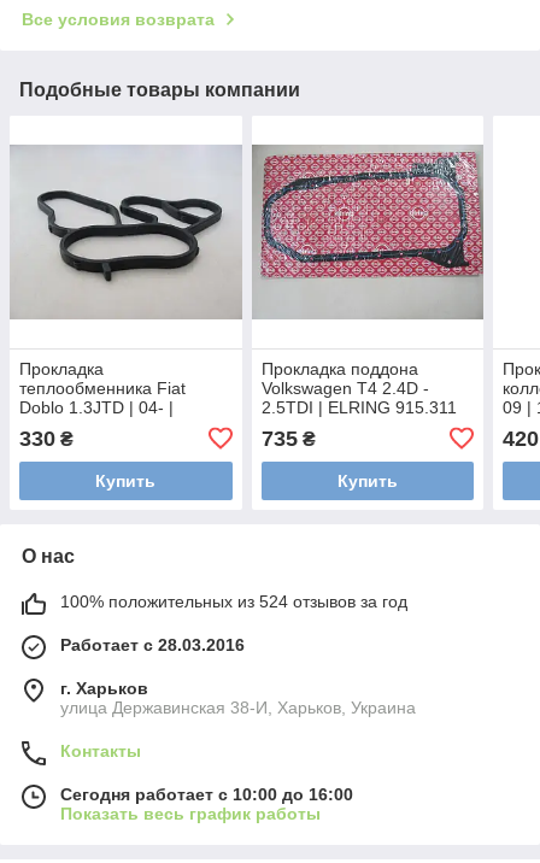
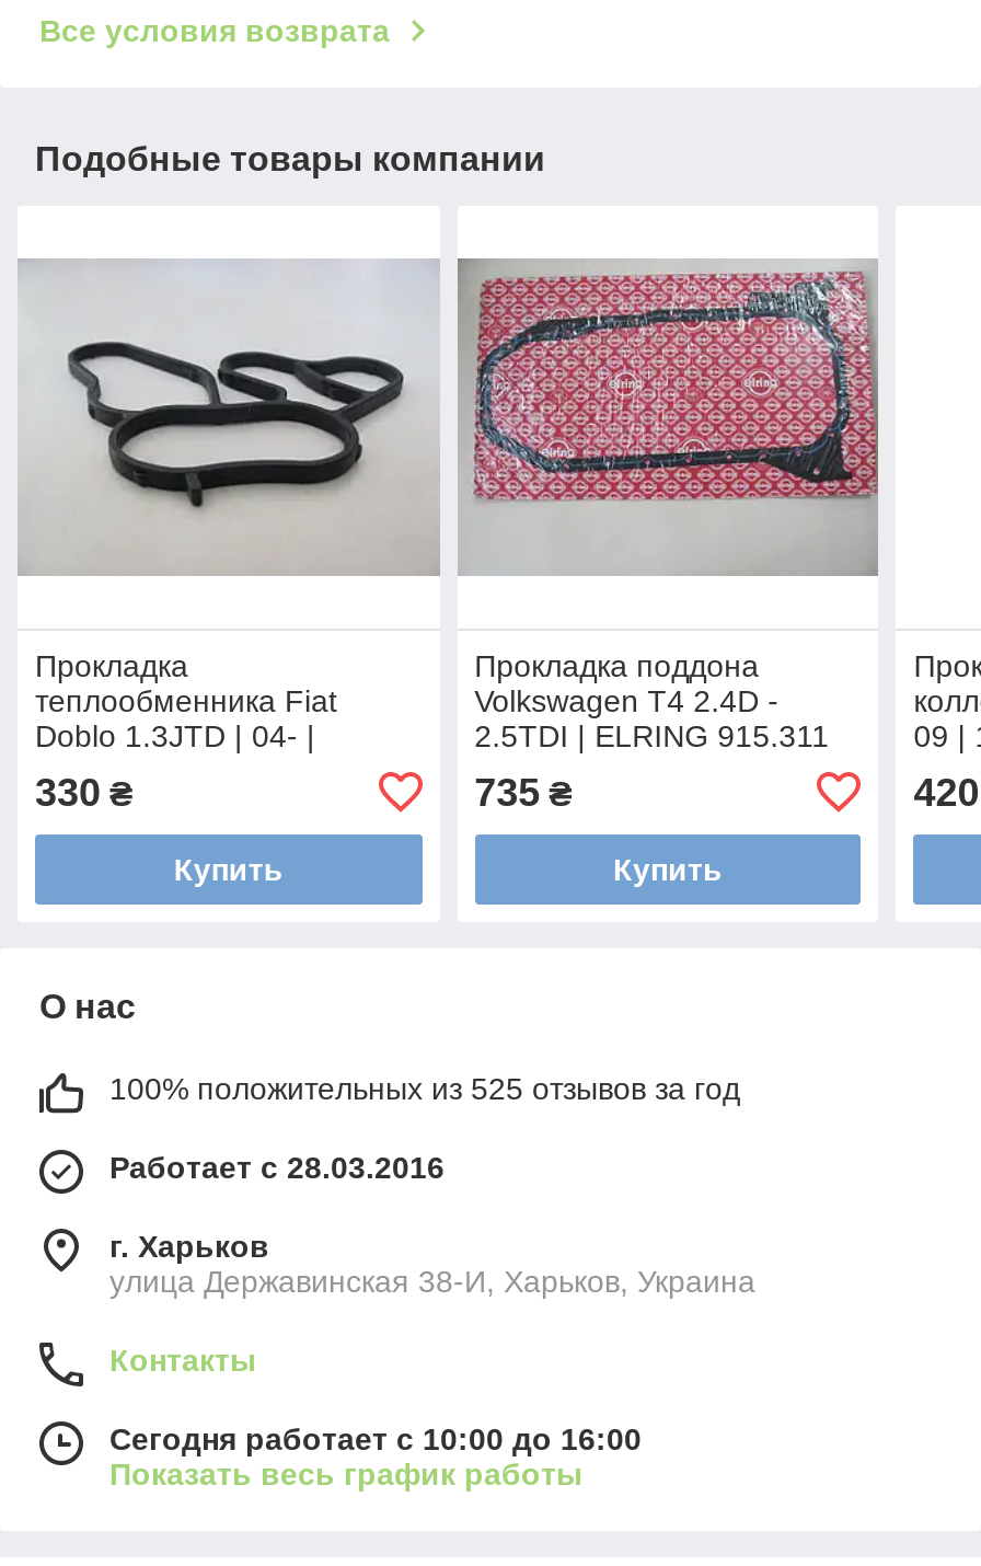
- 100% положительных из 524 отзывов за год
+ 100% положительных из 525 отзывов за год
